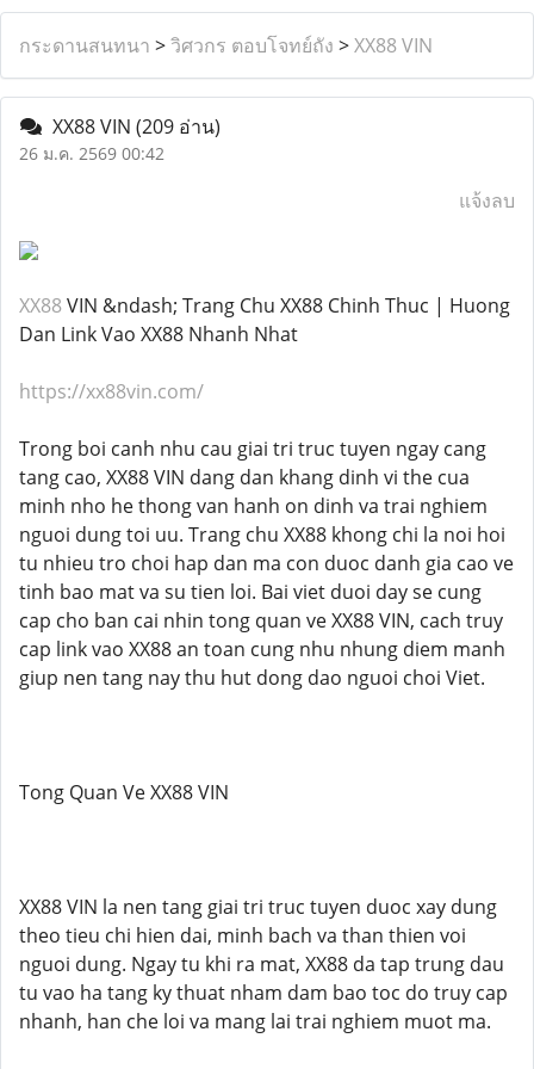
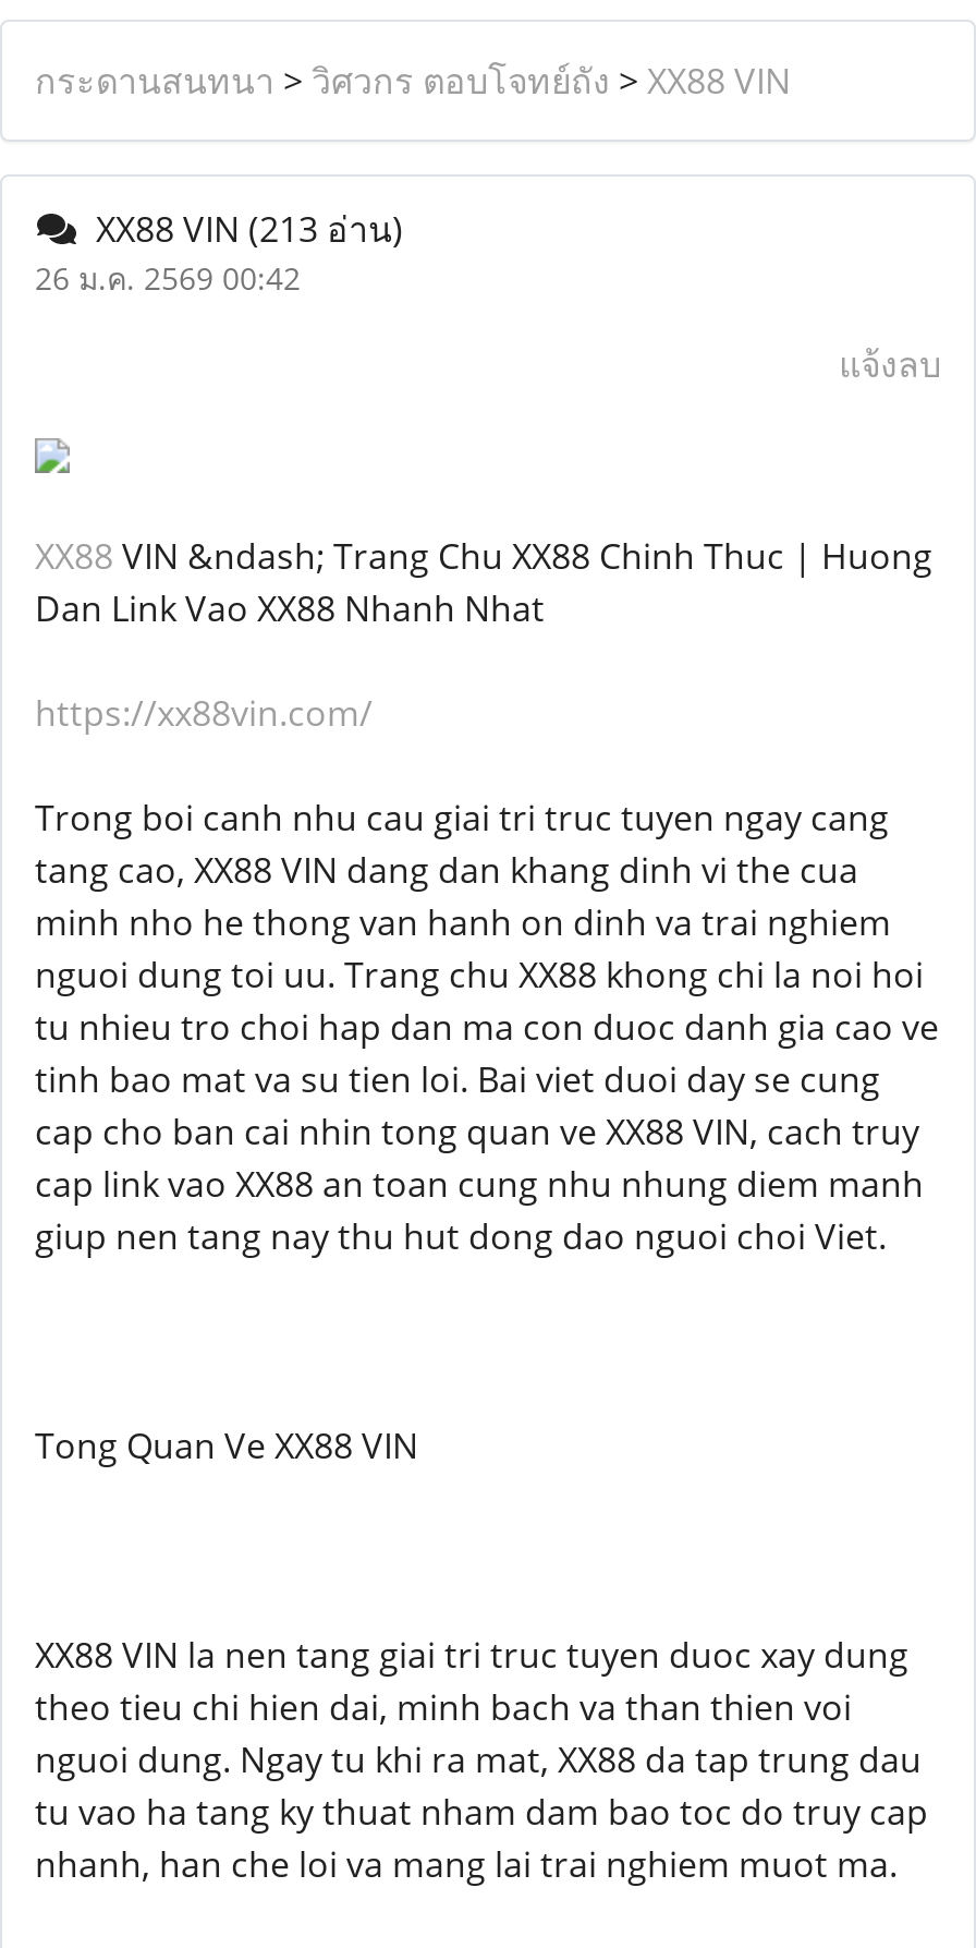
- XX88 VIN (209 อ่าน)
+ XX88 VIN (213 อ่าน)
